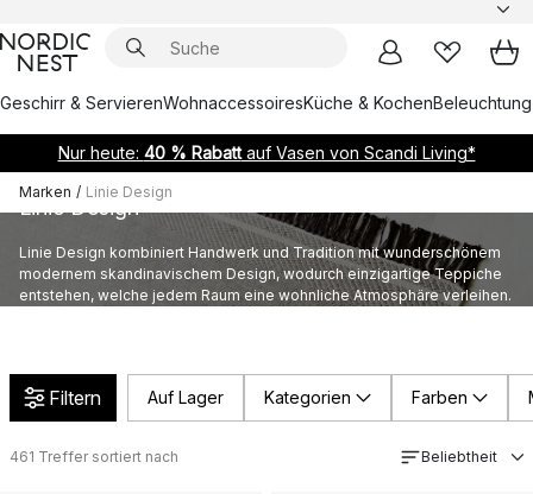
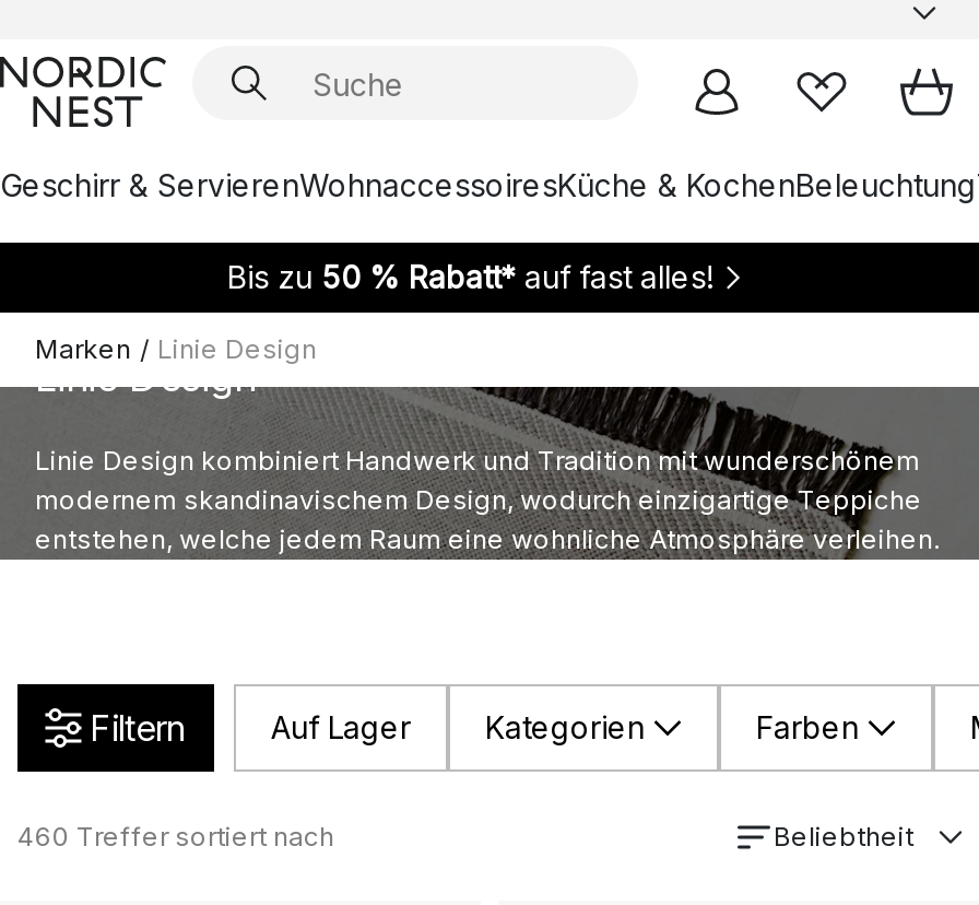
- Nur heute: 40 % Rabatt auf Vasen von Scandi Living*
+ Bis zu 50 % Rabatt* auf fast alles!

- 461 Treffer sortiert nach
+ 460 Treffer sortiert nach
